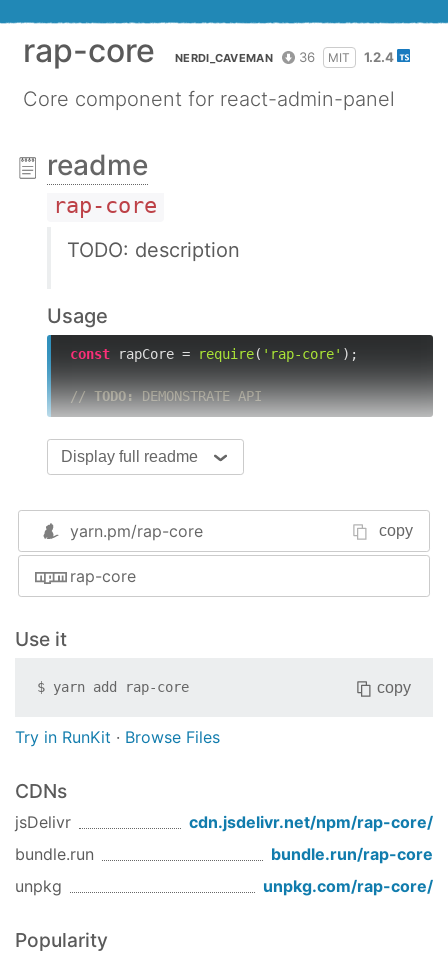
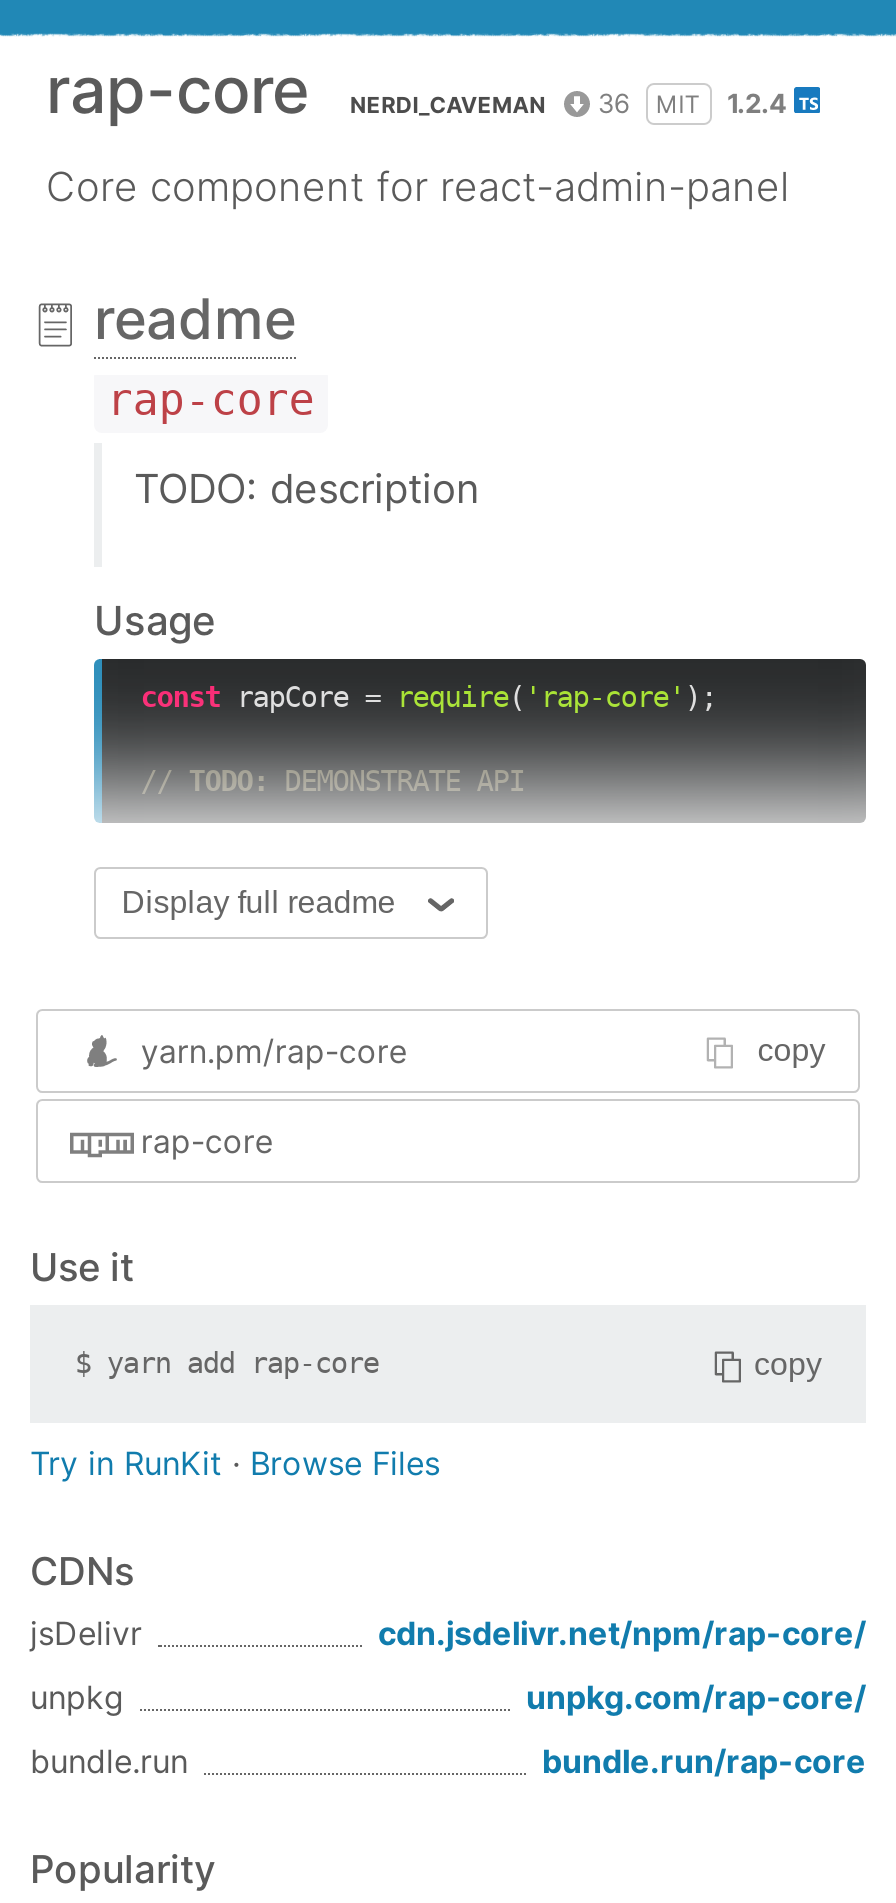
moved down: bundle.run | bundle.run/rap-core

moved up: unpkg | unpkg.com/rap-core/
